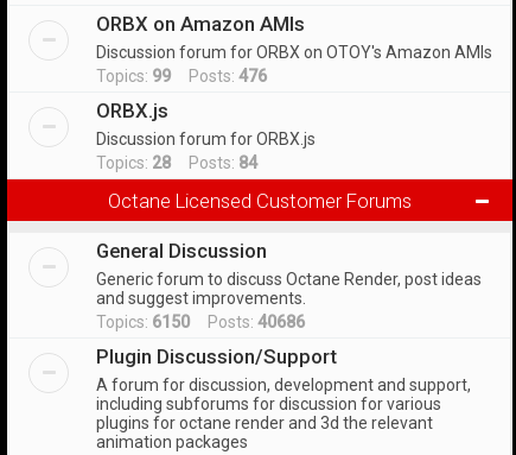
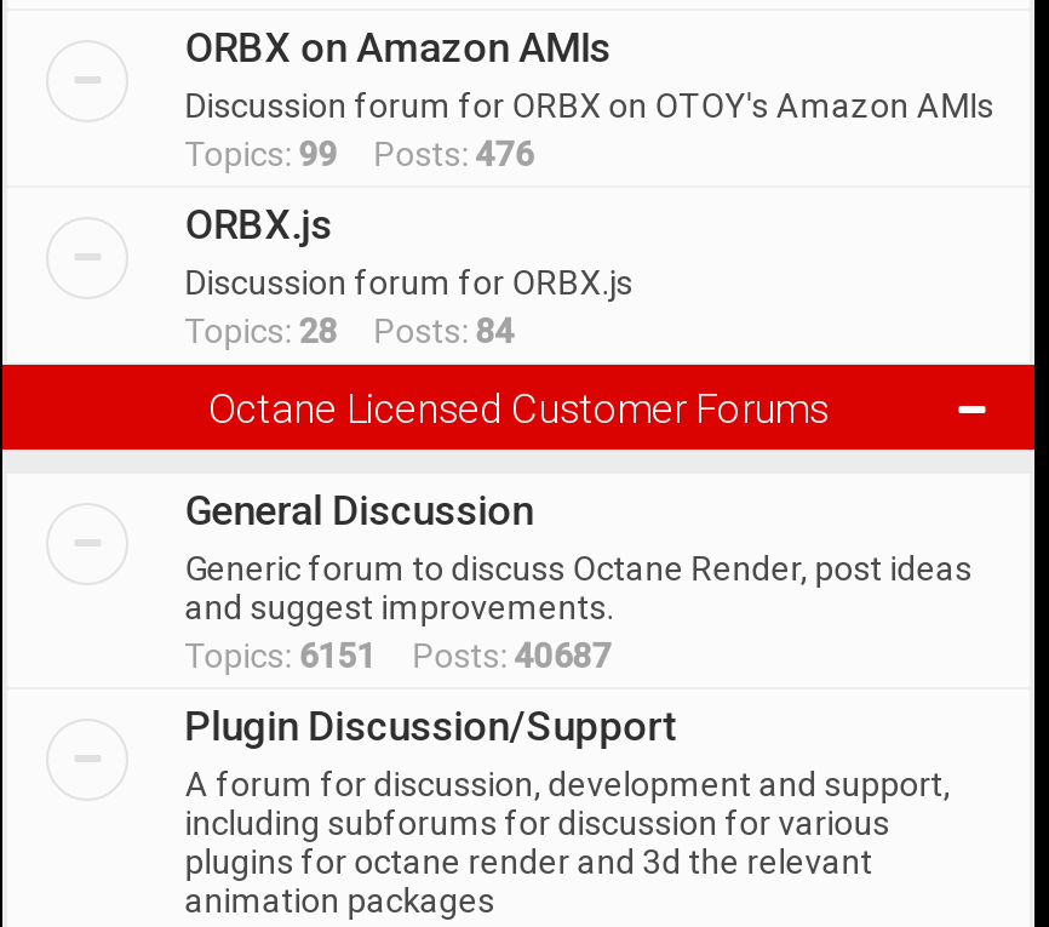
- Topics: 6150 Posts: 40686
+ Topics: 6151 Posts: 40687
